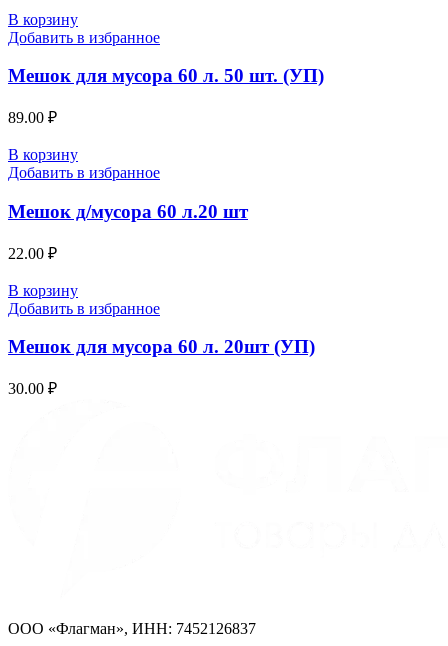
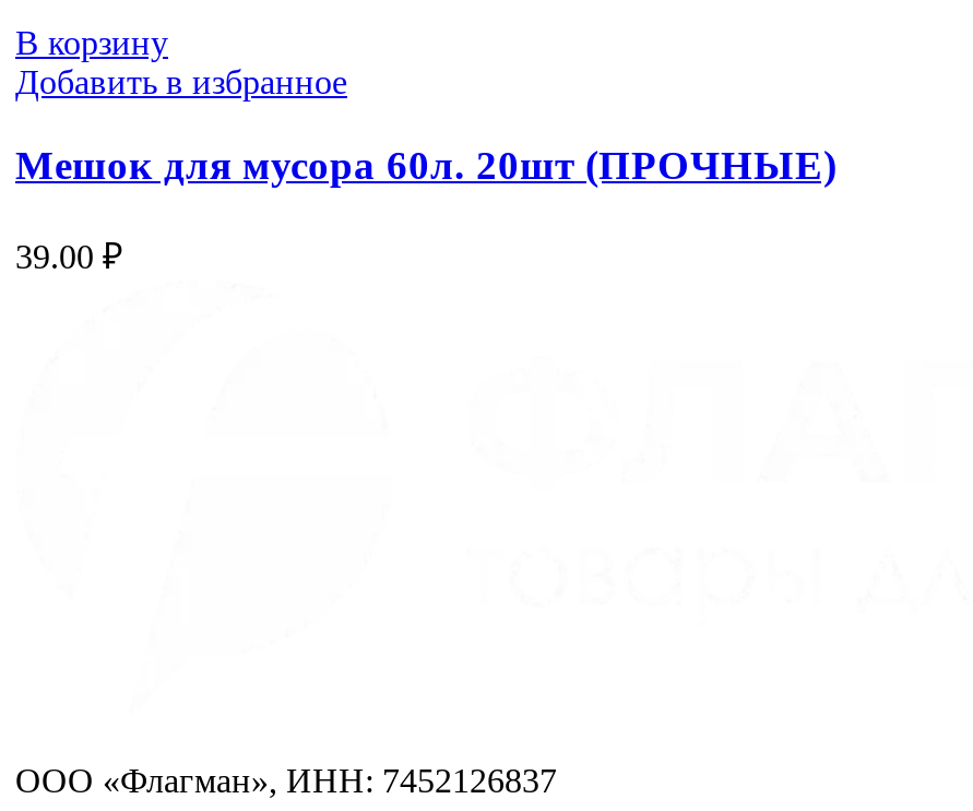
- Мешок для мусора 60 л. 50 шт. (УП)
- 89.00 ₽
- В корзину
- Добавить в избранное
- Мешок д/мусора 60 л.20 шт
- 22.00 ₽
- В корзину
- Добавить в избранное
- Мешок для мусора 60 л. 20шт (УП)
- 30.00 ₽
+ Мешок для мусора 60л. 20шт (ПРОЧНЫЕ)
+ 39.00 ₽
